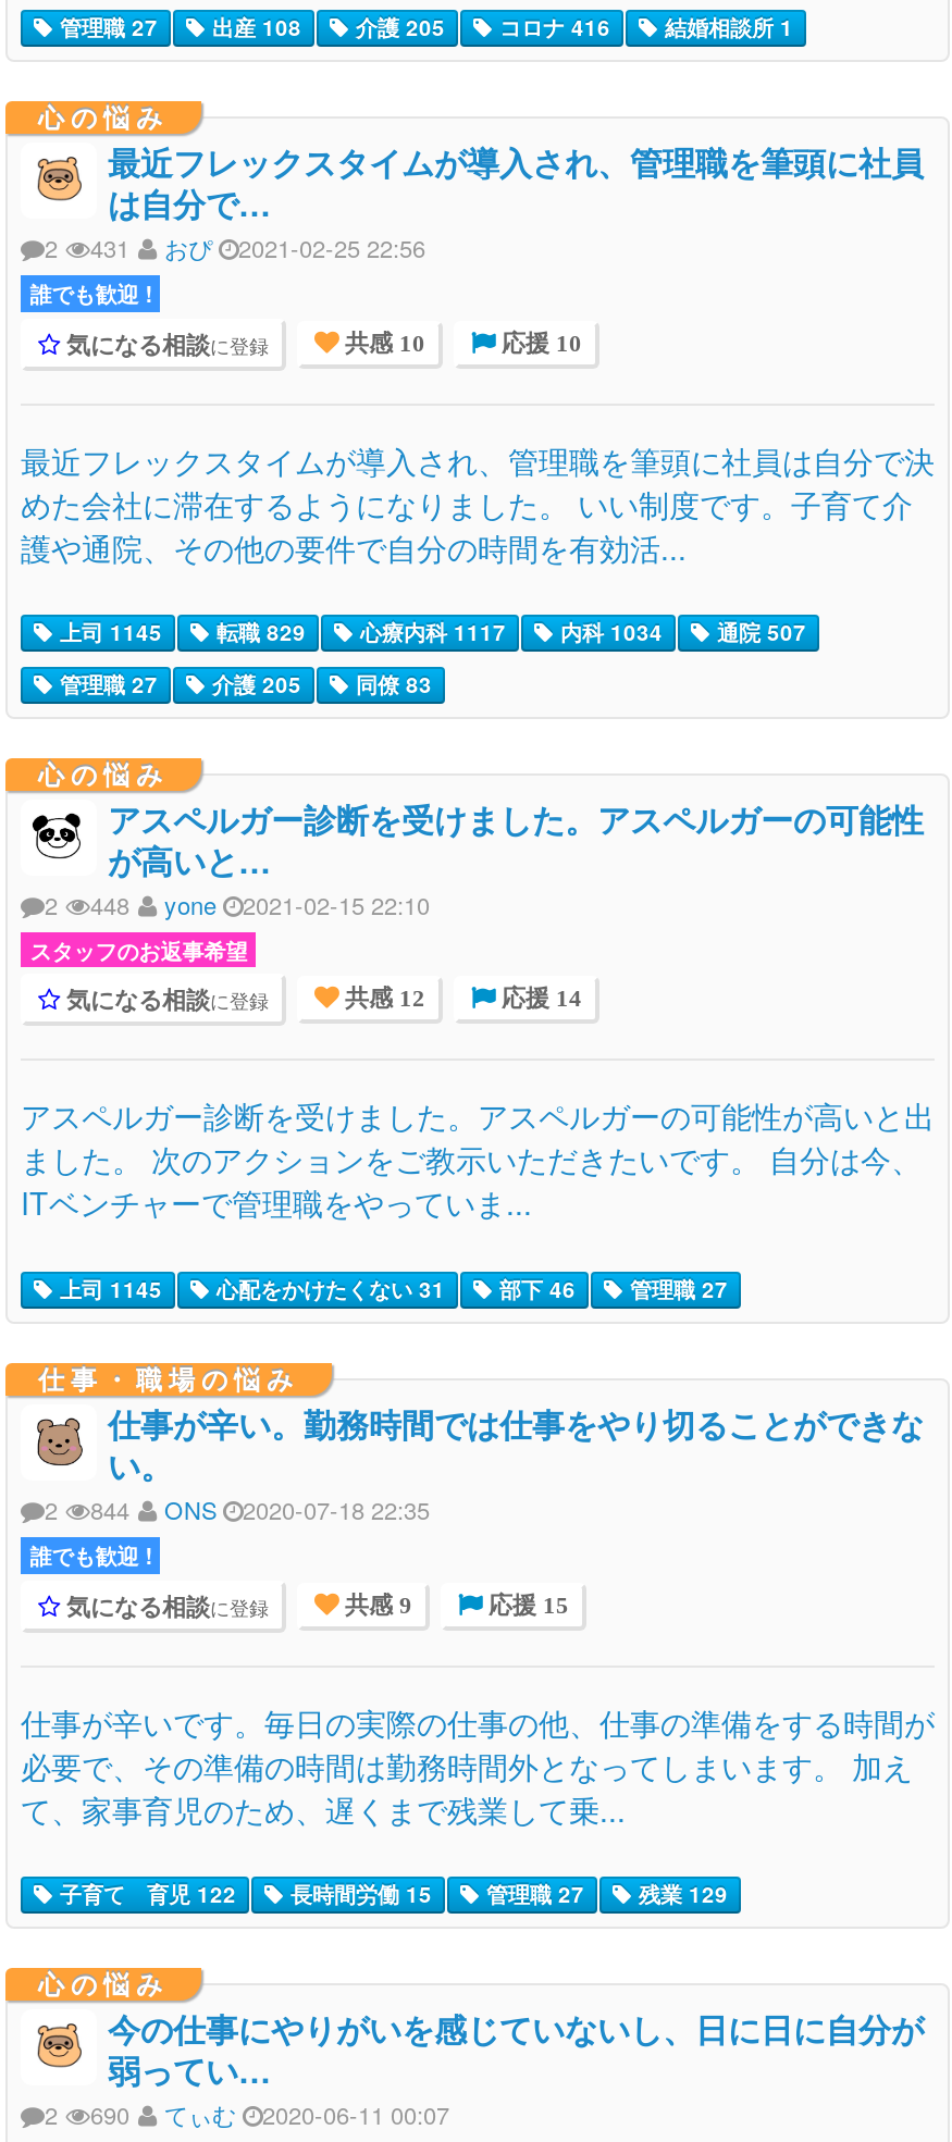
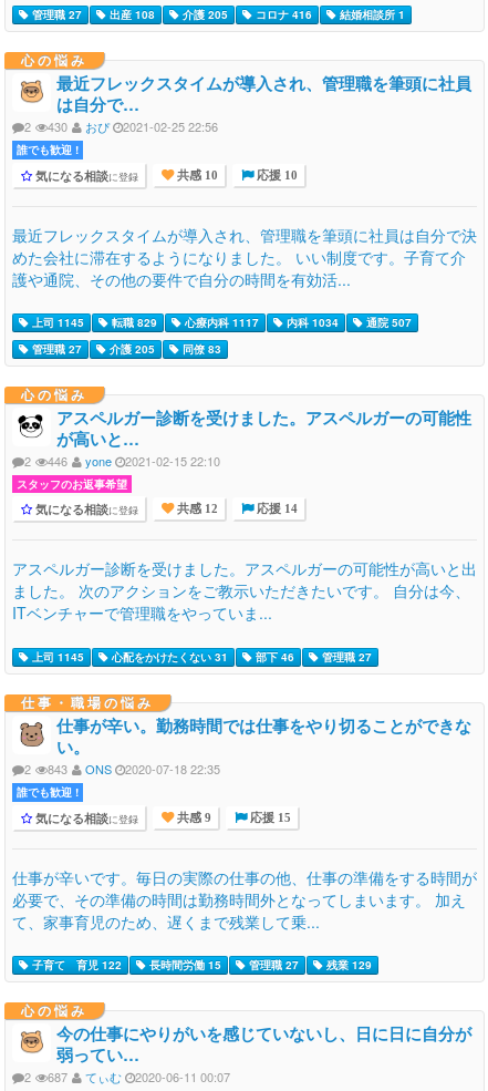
- 2 431 おぴ 2021-02-25 22:56
+ 2 430 おぴ 2021-02-25 22:56

- 2 448 yone 2021-02-15 22:10
+ 2 446 yone 2021-02-15 22:10

- 2 844 ONS 2020-07-18 22:35
+ 2 843 ONS 2020-07-18 22:35

- 2 690 てぃむ 2020-06-11 00:07
+ 2 687 てぃむ 2020-06-11 00:07
